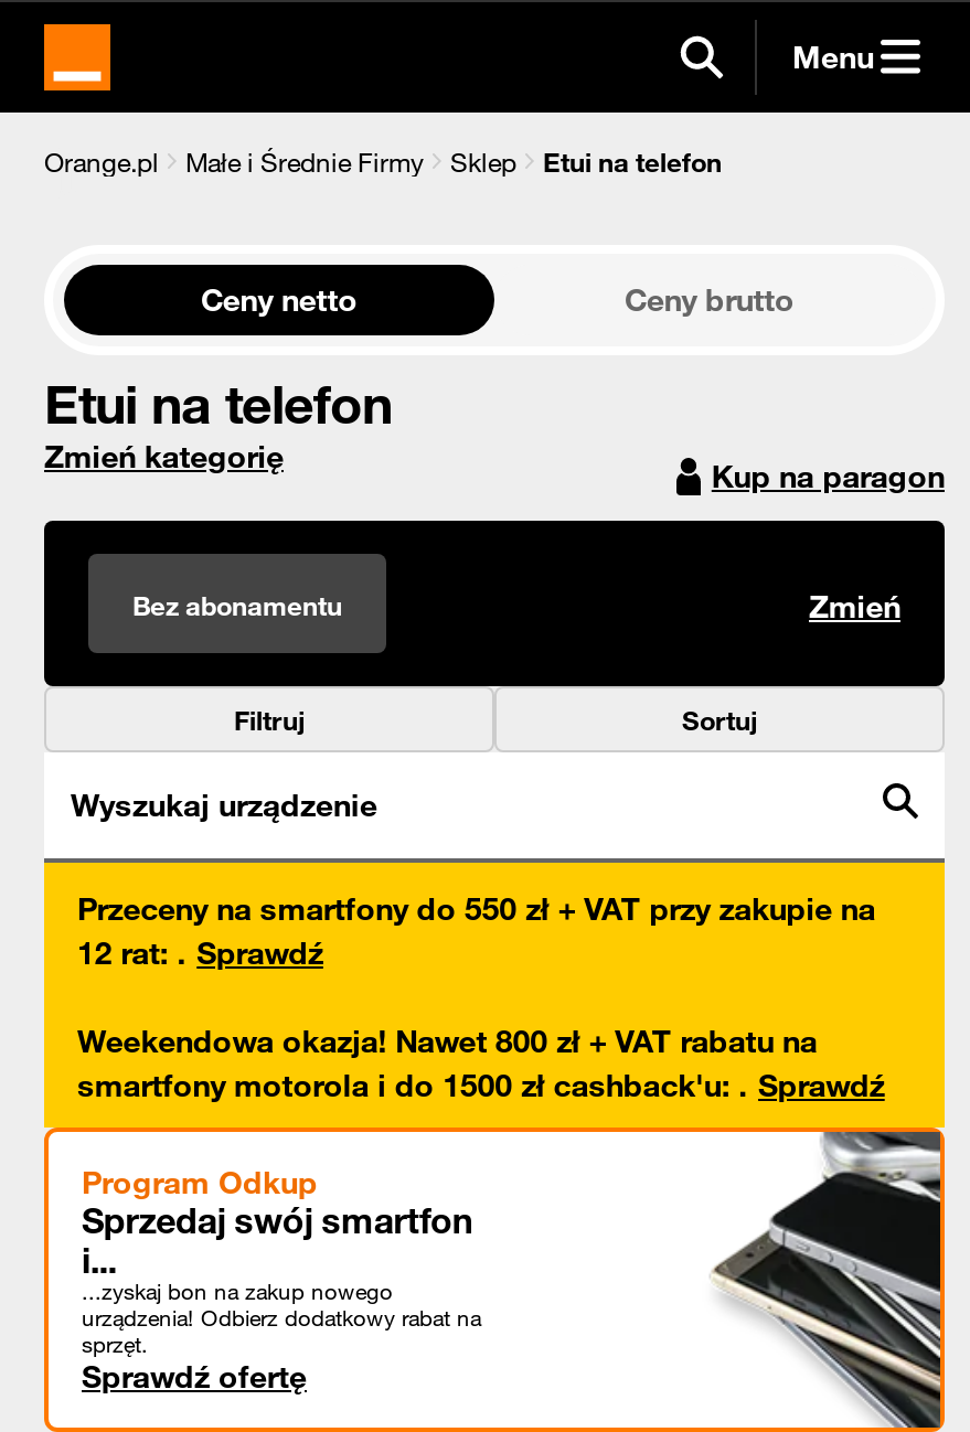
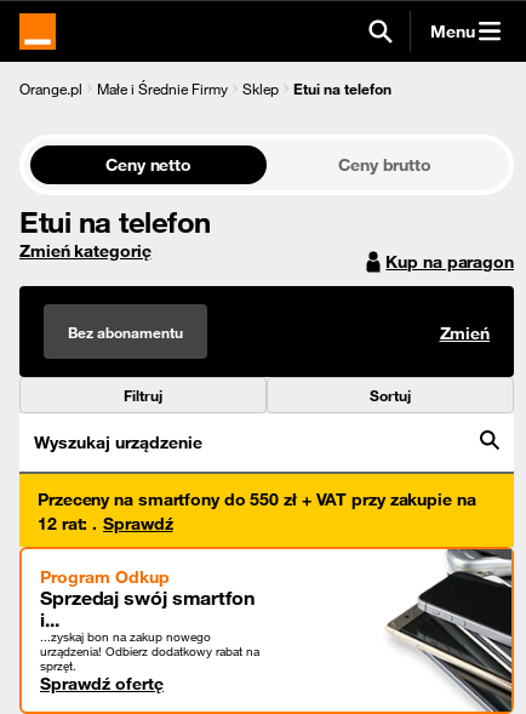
- Weekendowa okazja! Nawet 800 zł + VAT rabatu na
- smartfony motorola i do 1500 zł cashback'u:. Sprawdź
